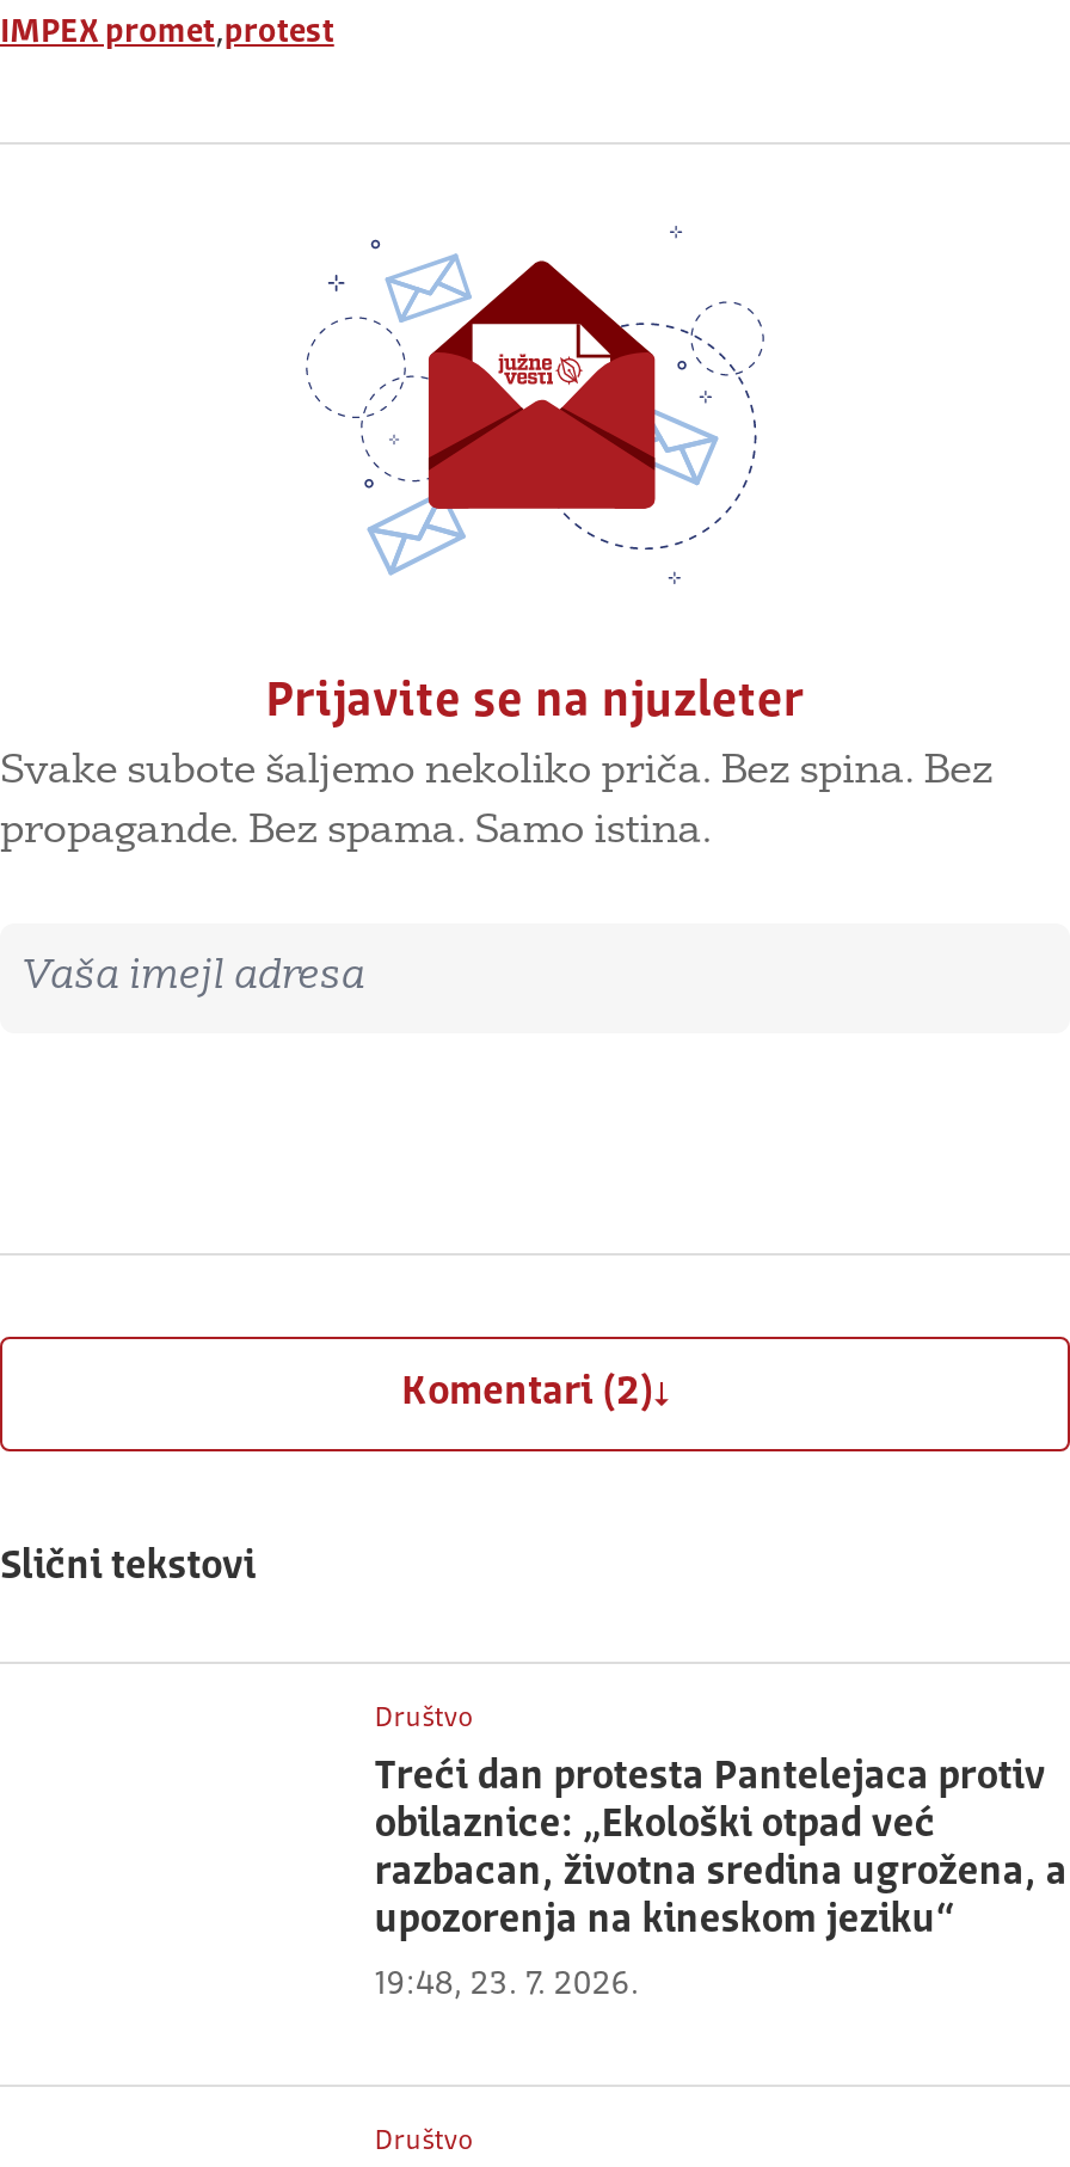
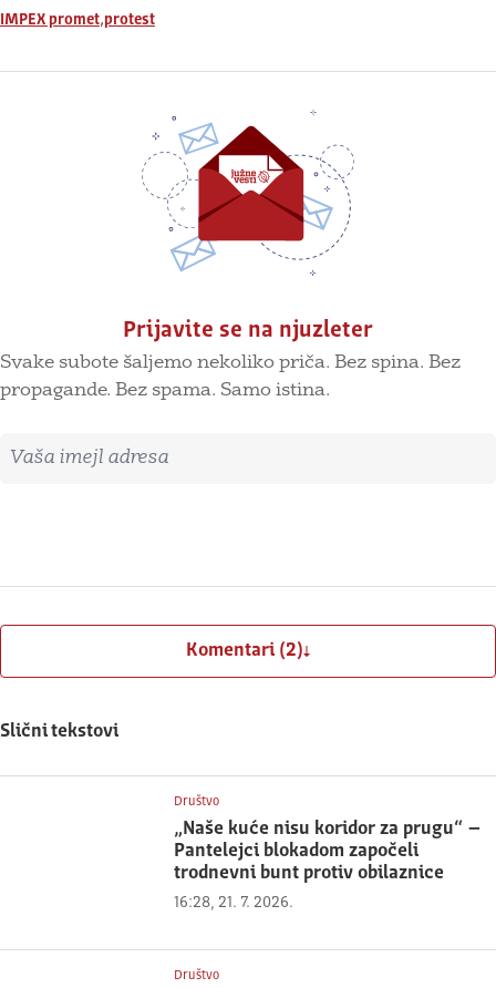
- Treći dan protesta Pantelejaca protiv
- obilaznice: „Ekološki otpad već
- razbacan, životna sredina ugrožena, a
- upozorenja na kineskom jeziku“
+ „Naše kuće nisu koridor za prugu“ –
+ Pantelejci blokadom započeli
+ trodnevni bunt protiv obilaznice

- 19:48, 23. 7. 2026.
+ 16:28, 21. 7. 2026.
